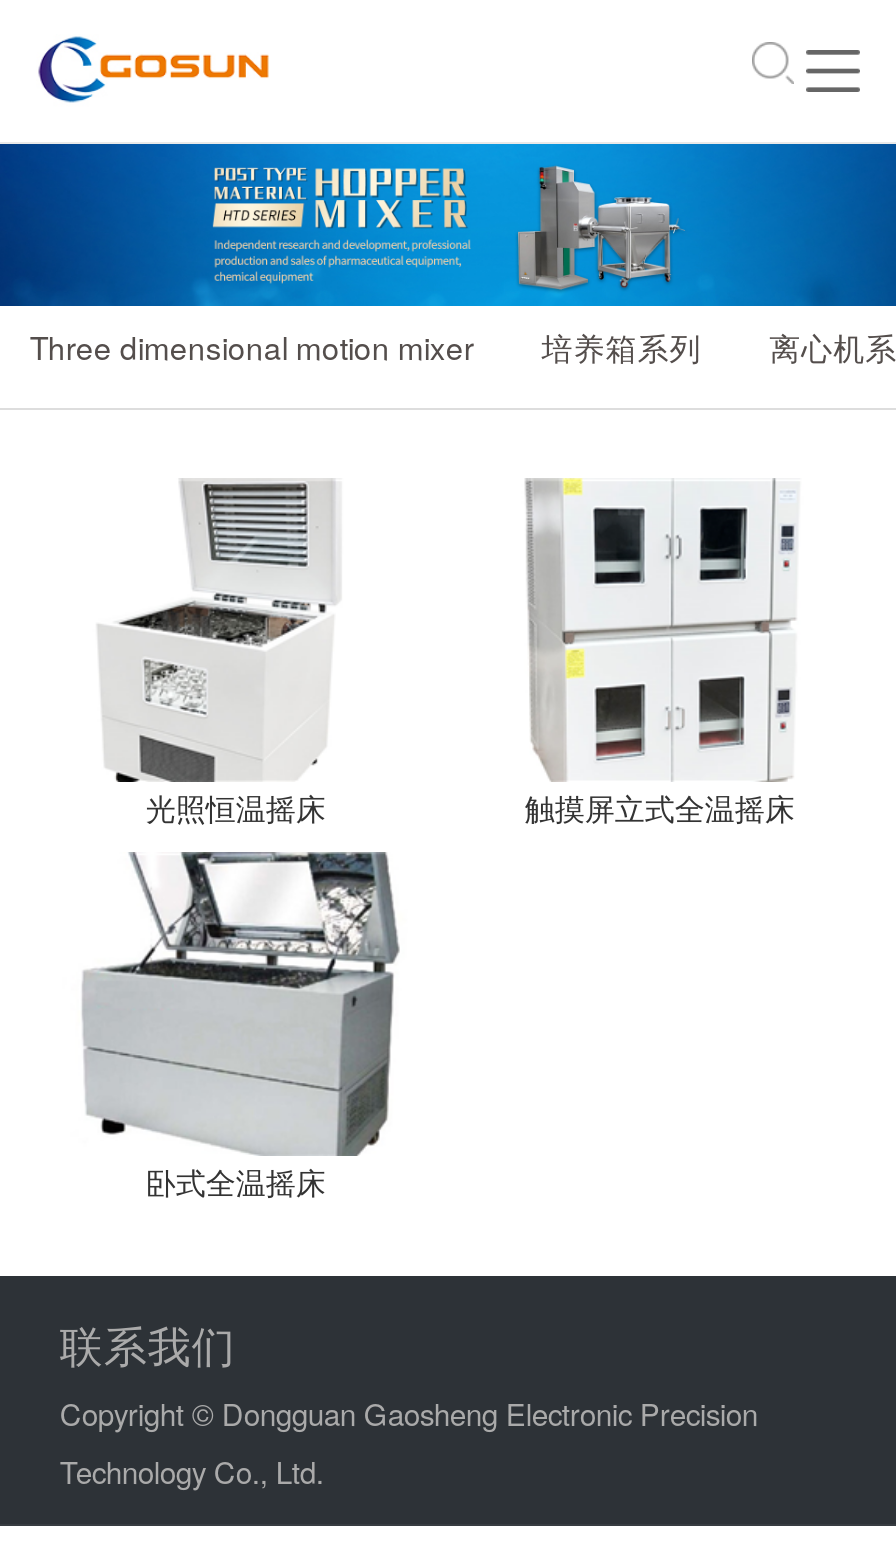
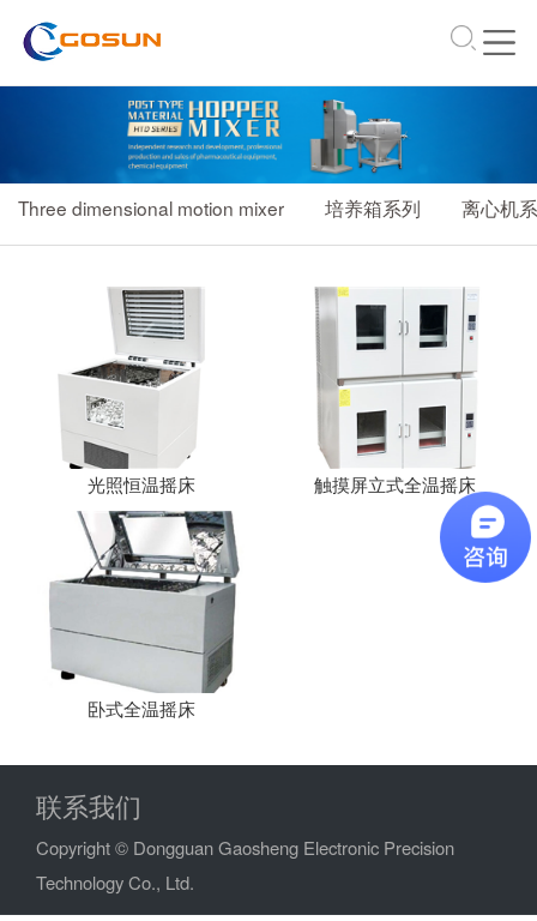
+ [image]
